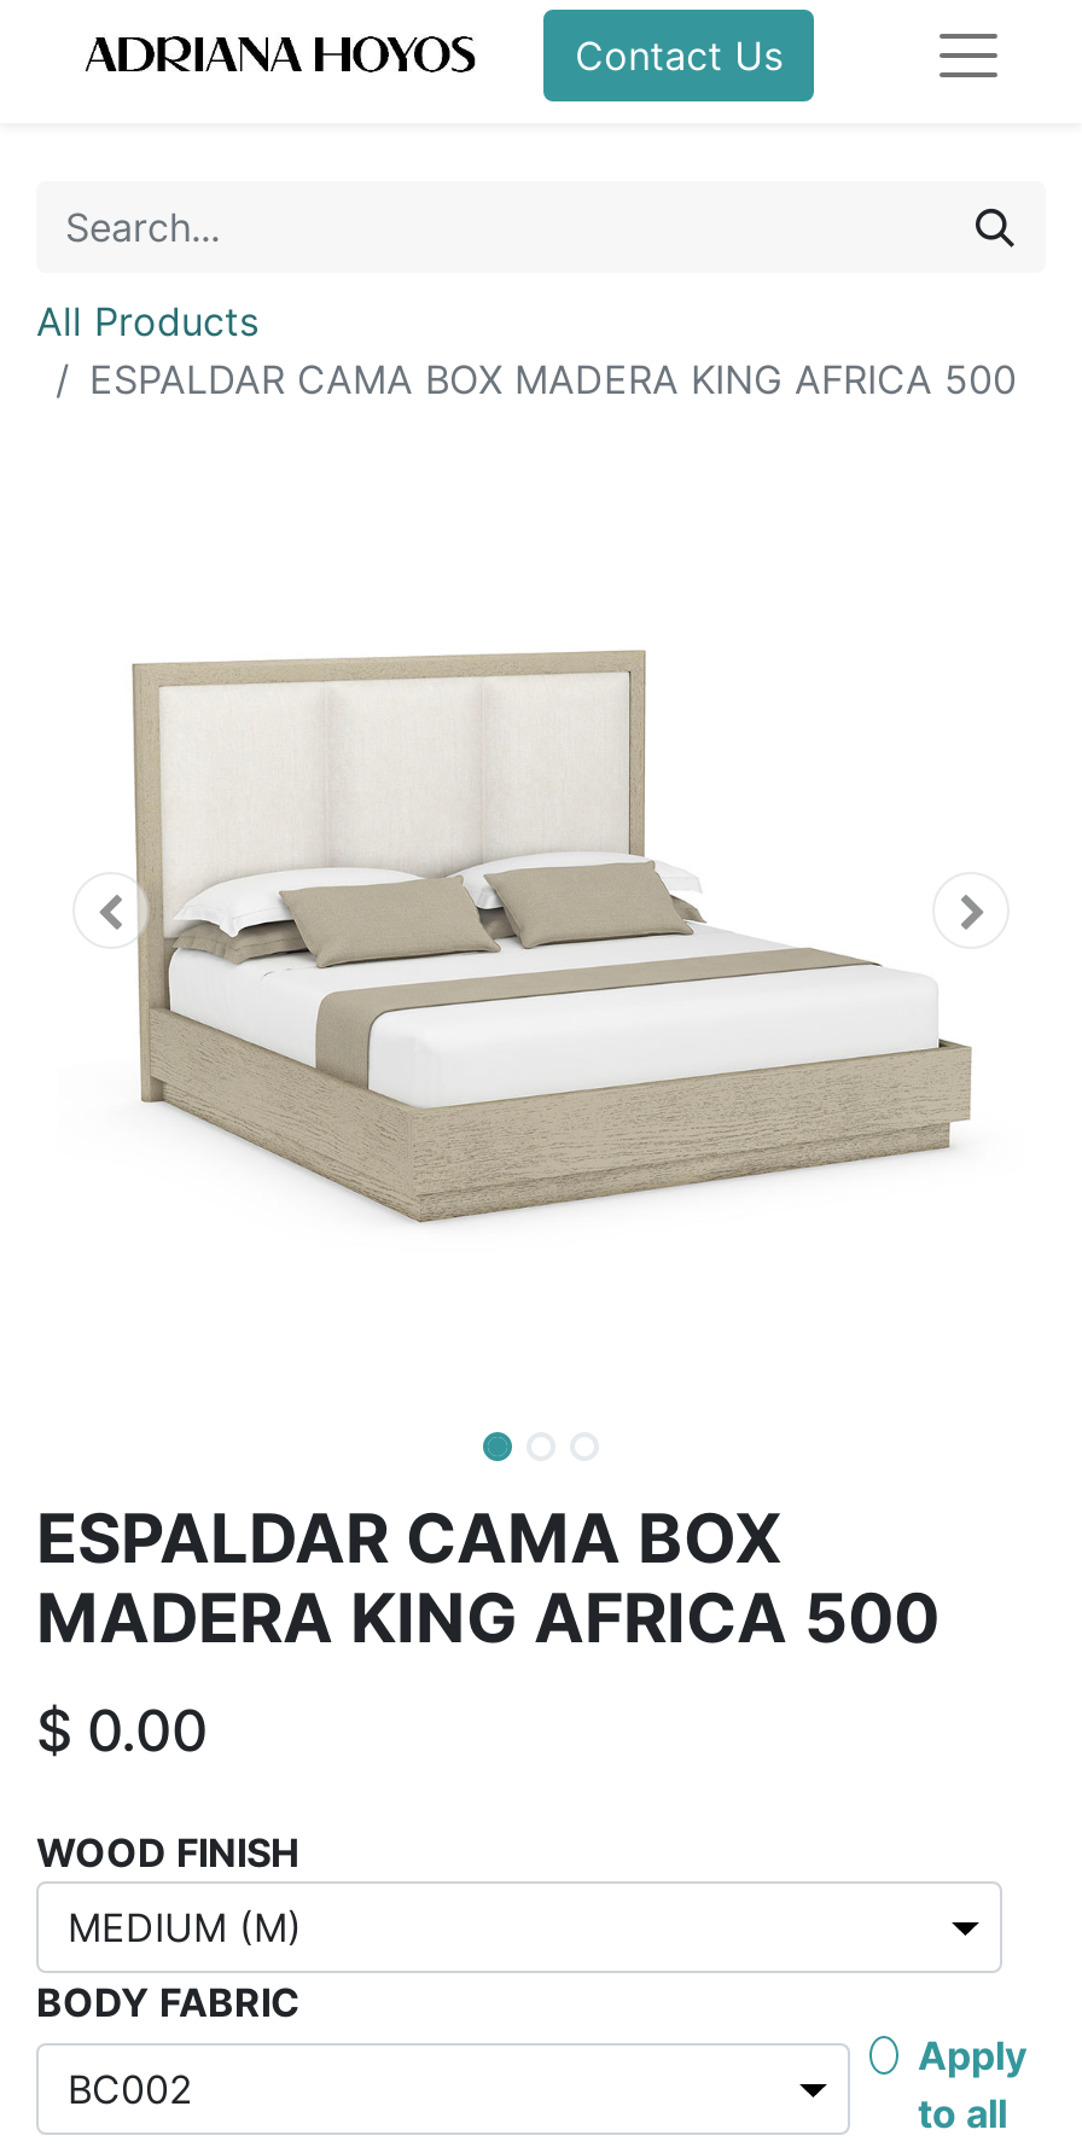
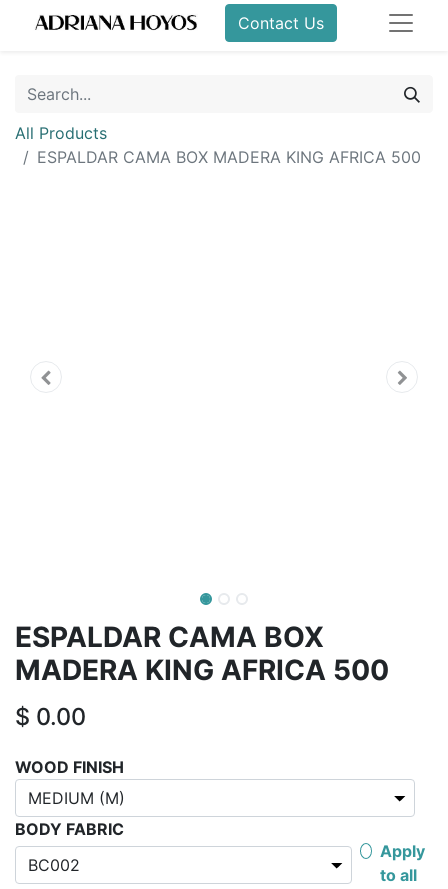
- [image]
